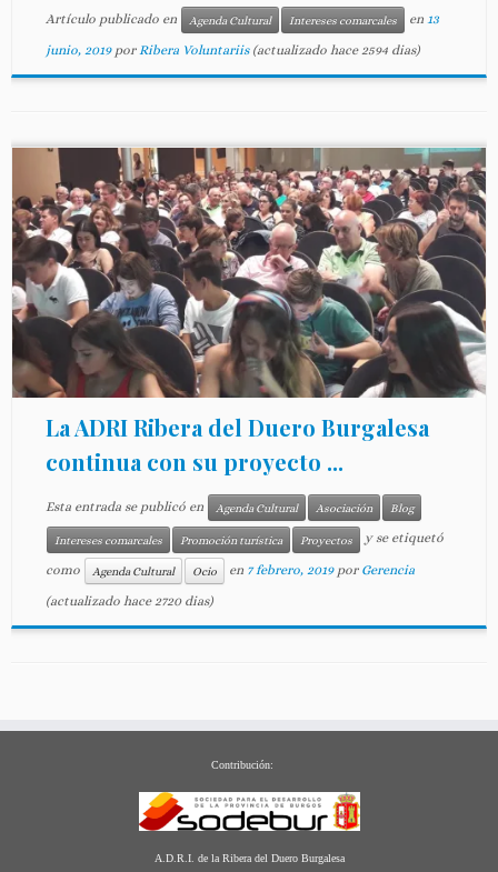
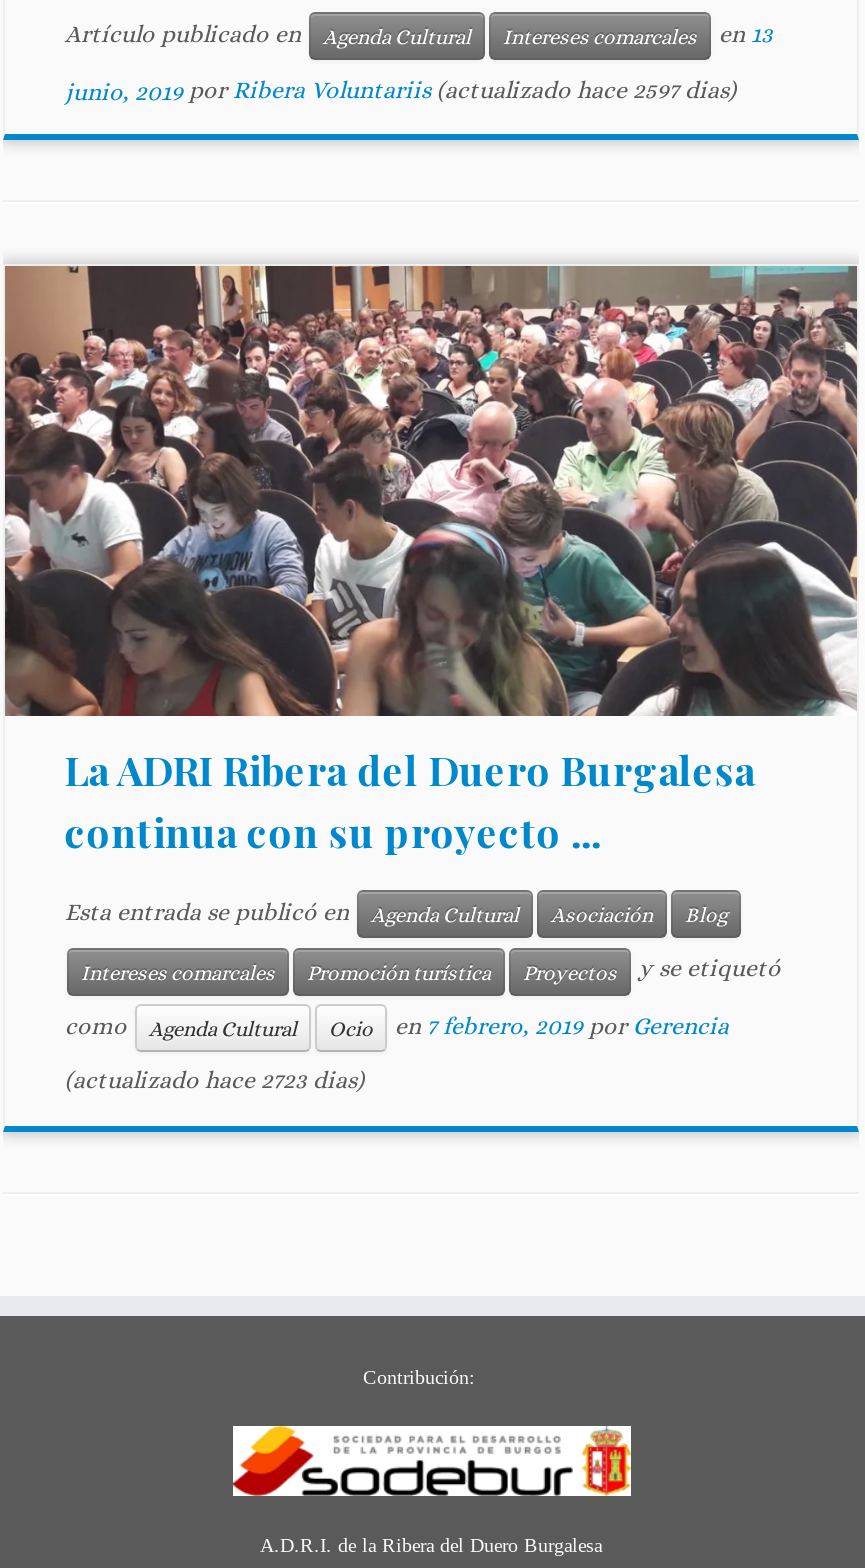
- junio, 2019 por Ribera Voluntariis (actualizado hace 2594 dias)
+ junio, 2019 por Ribera Voluntariis (actualizado hace 2597 dias)

- (actualizado hace 2720 dias)
+ (actualizado hace 2723 dias)
